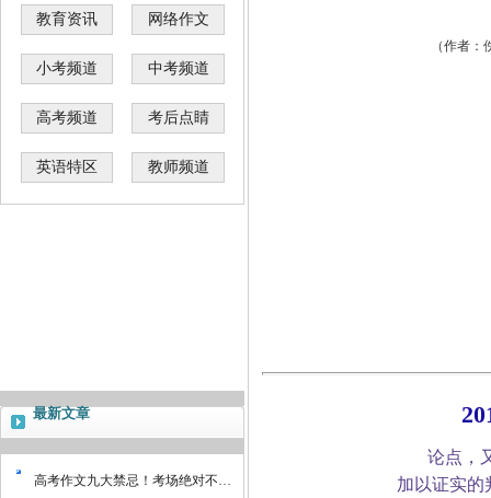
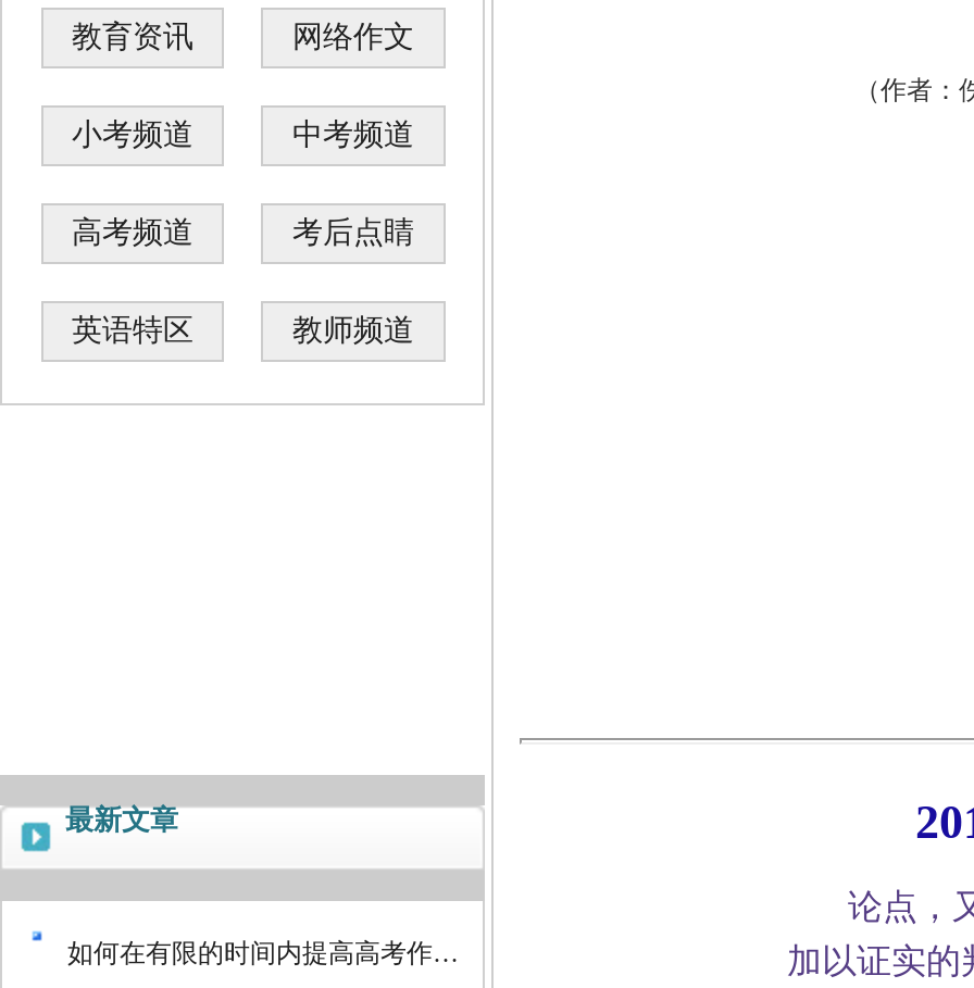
- 高考作文九大禁忌！考场绝对不…
+ 如何在有限的时间内提高高考作…
